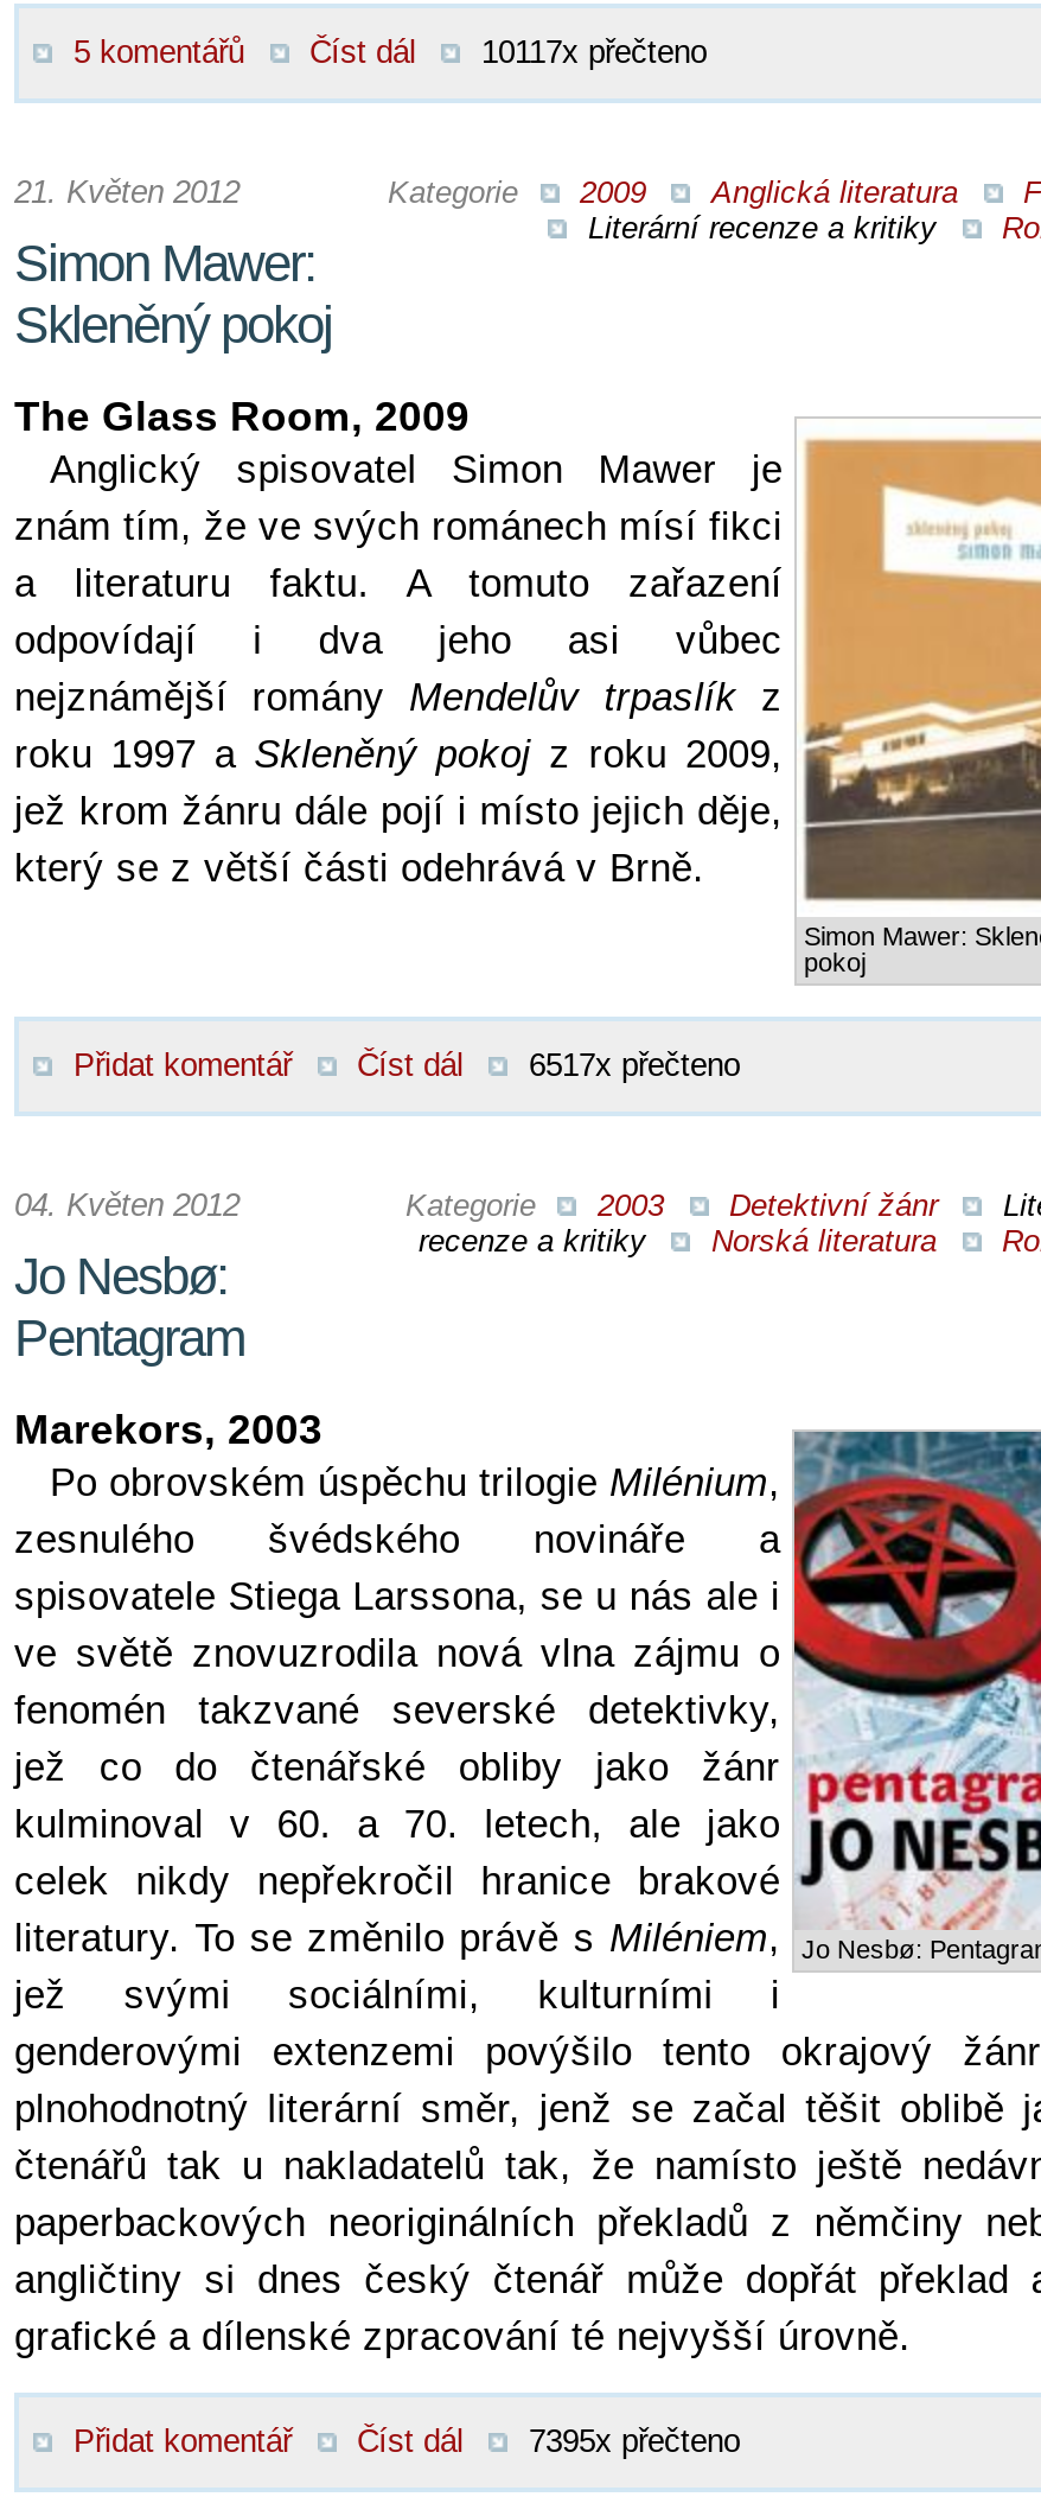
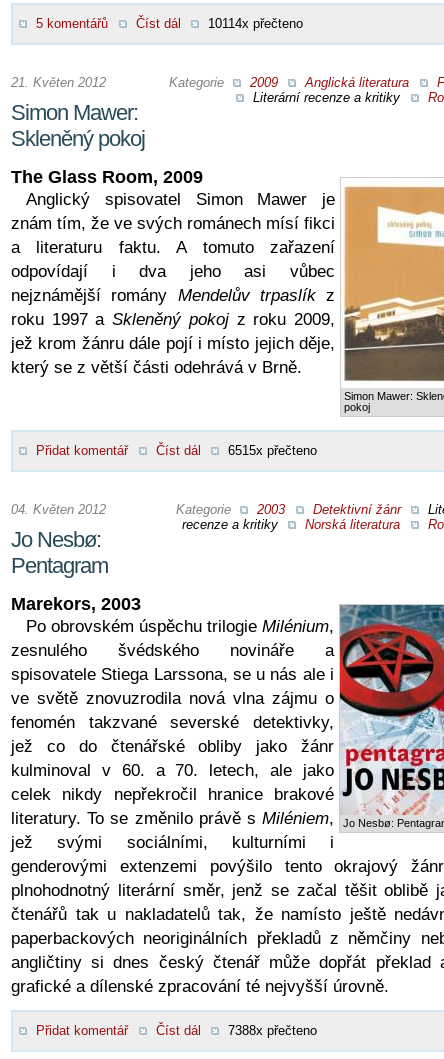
- 5 komentářů Číst dál 10117x přečteno
+ 5 komentářů Číst dál 10114x přečteno

- Přidat komentář Číst dál 6517x přečteno
+ Přidat komentář Číst dál 6515x přečteno

- Přidat komentář Číst dál 7395x přečteno
+ Přidat komentář Číst dál 7388x přečteno
